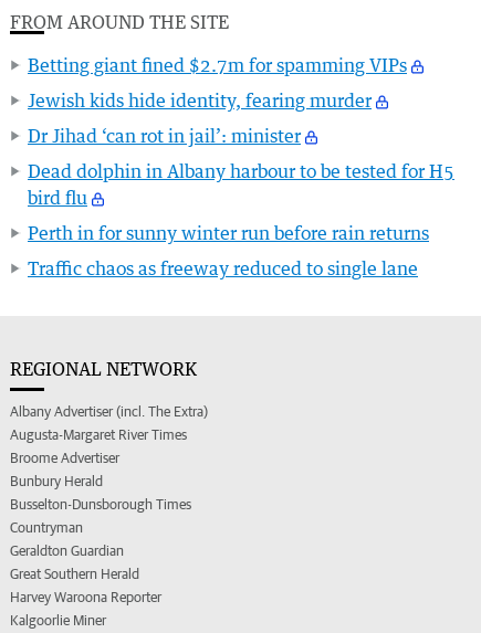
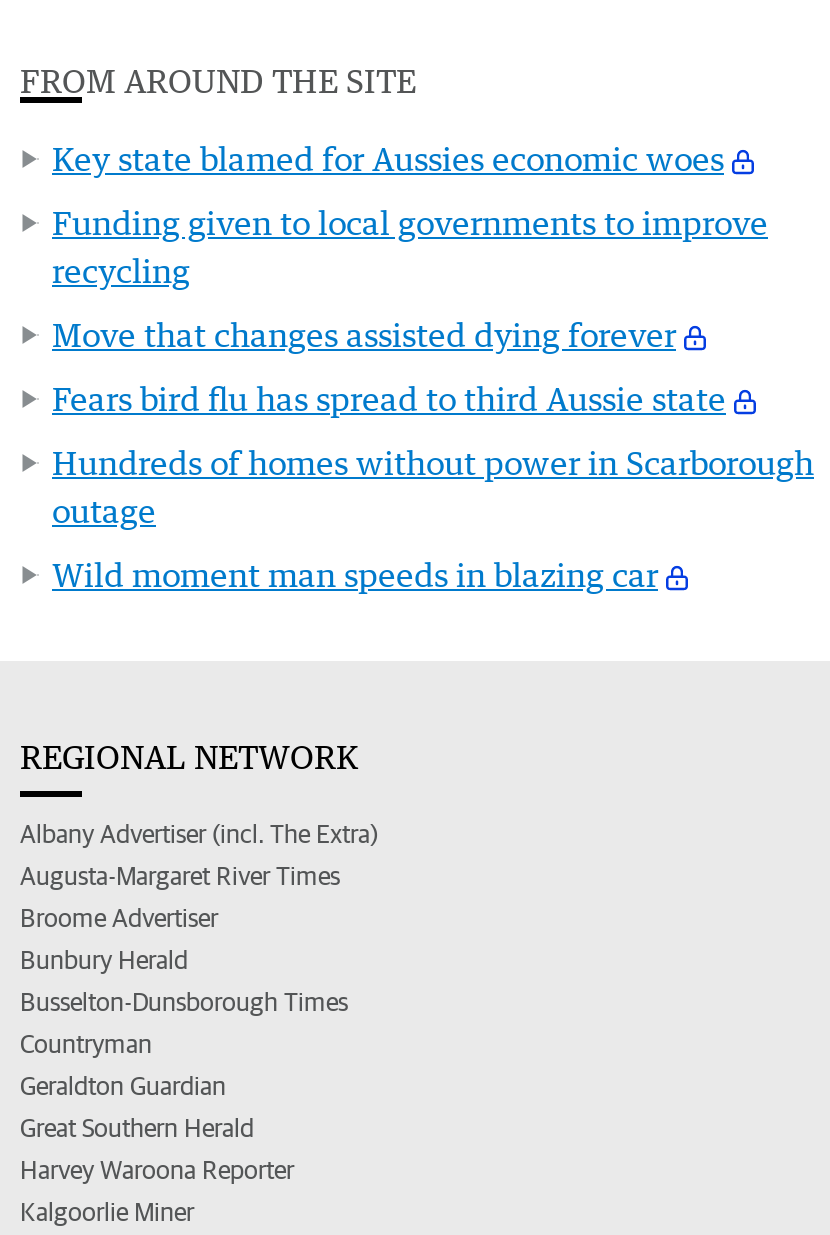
- Betting giant fined $2.7m for spamming VIPs
+ Key state blamed for Aussies economic woes

- Jewish kids hide identity, fearing murder
+ Funding given to local governments to improve
+ recycling

- Dr Jihad ‘can rot in jail’: minister
+ Move that changes assisted dying forever

- Dead dolphin in Albany harbour to be tested for H5
- bird flu
+ Fears bird flu has spread to third Aussie state

- Perth in for sunny winter run before rain returns
+ Hundreds of homes without power in Scarborough
+ outage

- Traffic chaos as freeway reduced to single lane
+ Wild moment man speeds in blazing car
